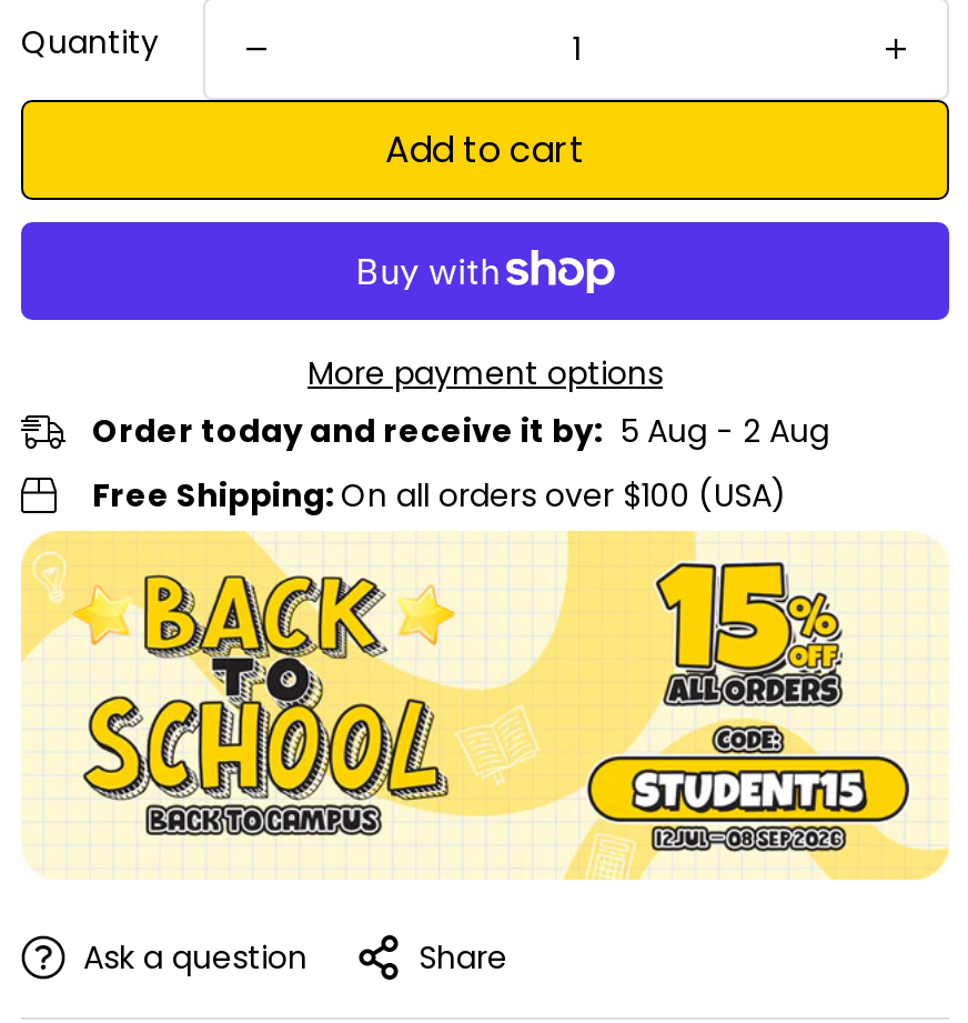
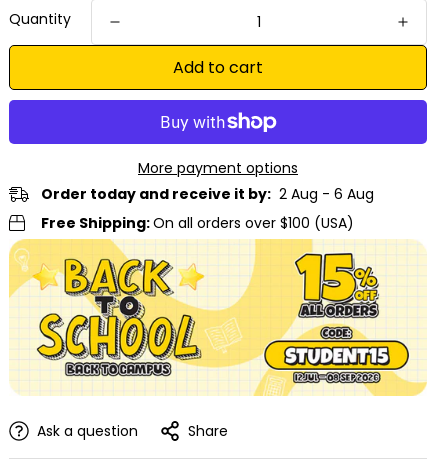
- Order today and receive it by: 5 Aug - 2 Aug
+ Order today and receive it by: 2 Aug - 6 Aug
